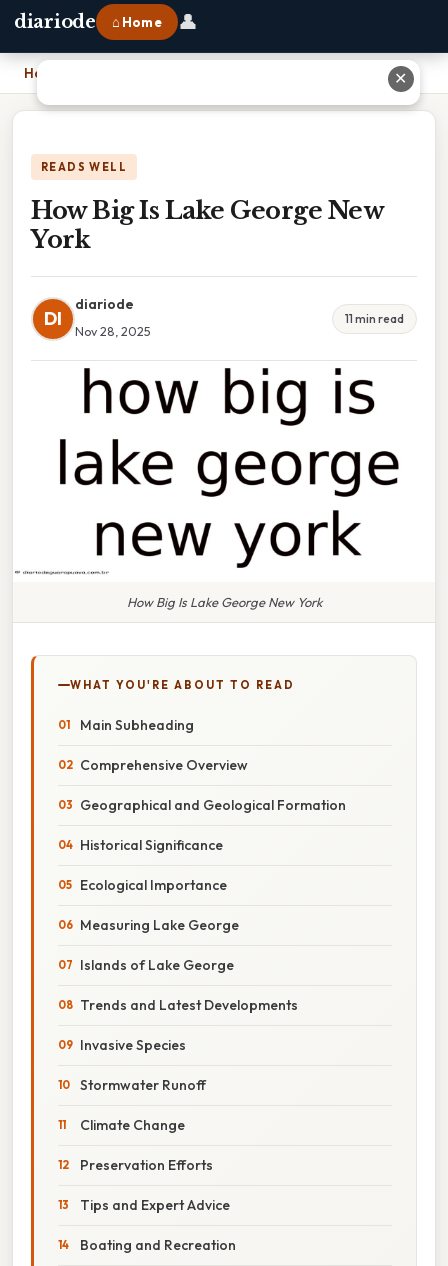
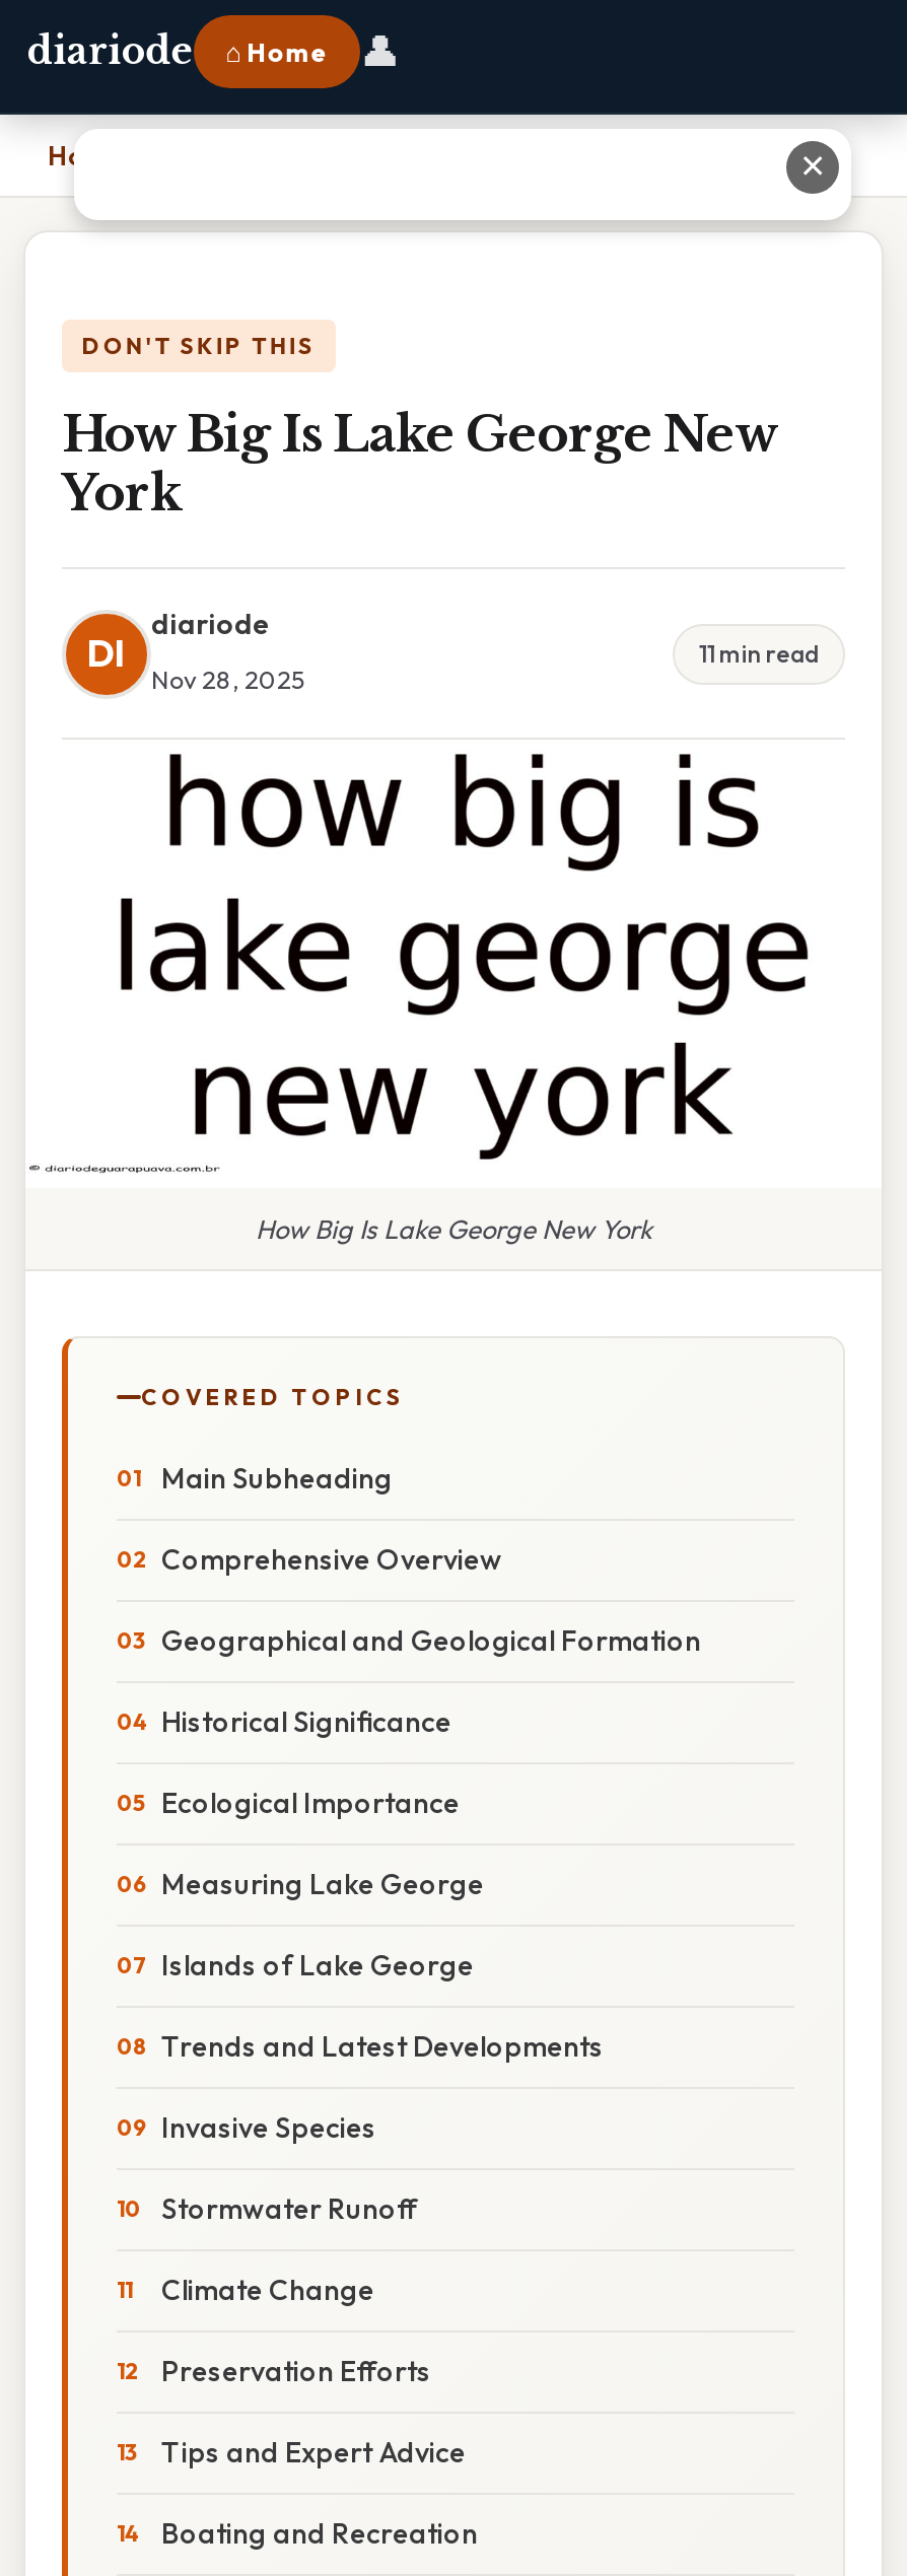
- READS WELL
+ DON'T SKIP THIS

- WHAT YOU'RE ABOUT TO READ
+ COVERED TOPICS
